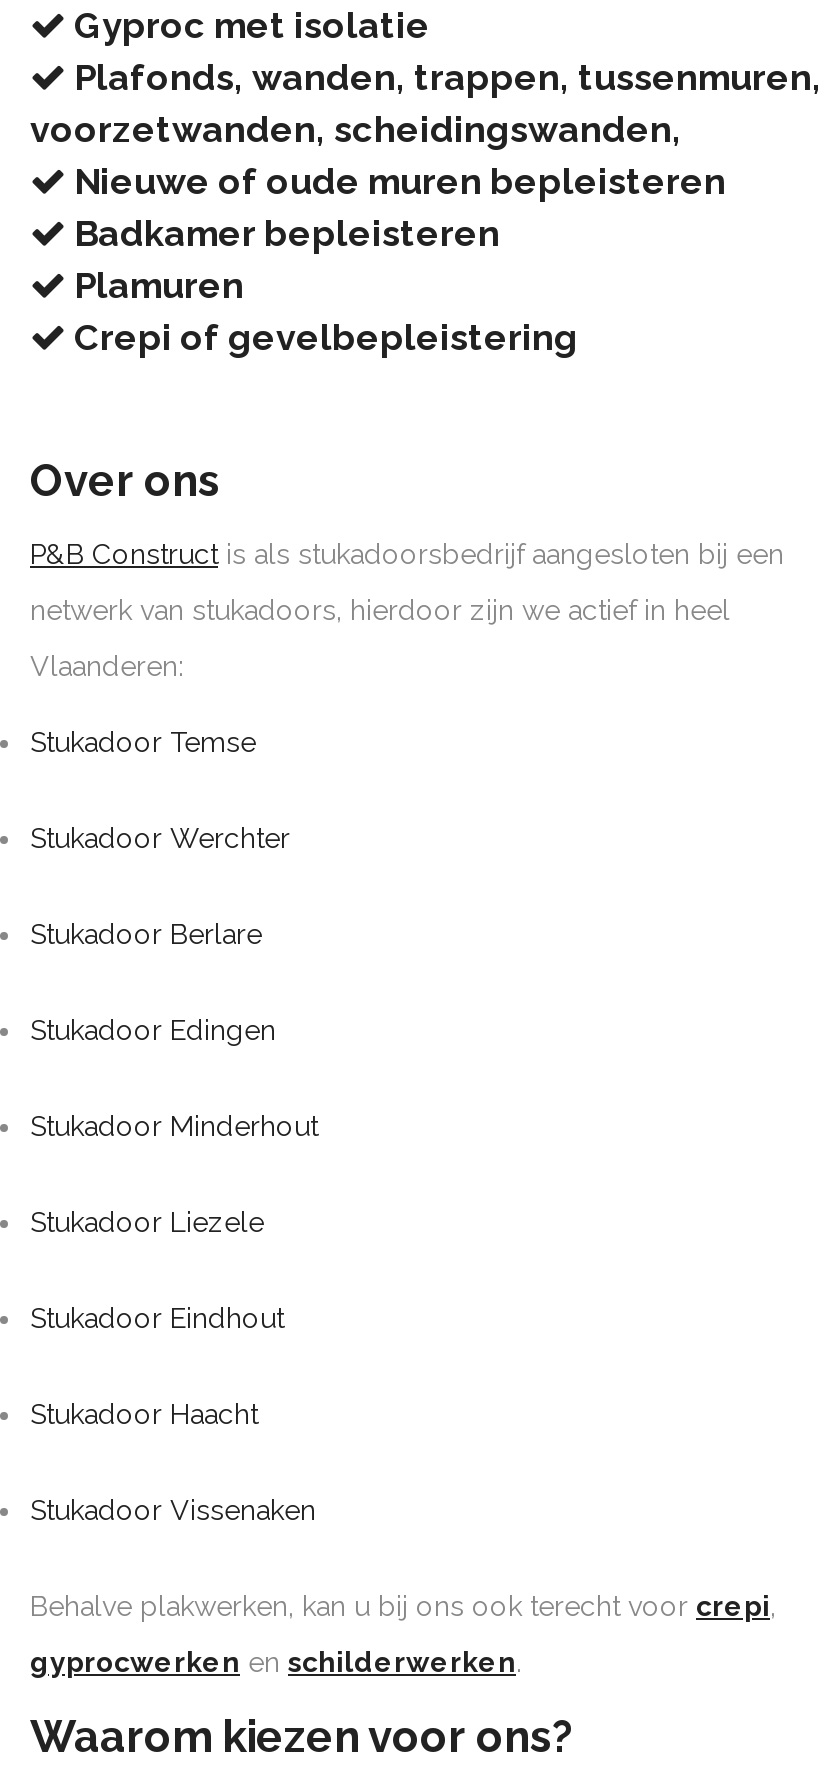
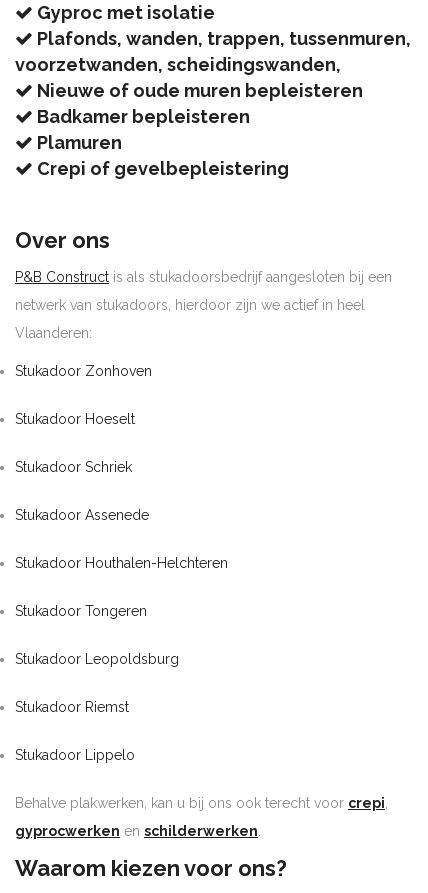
- Stukadoor Temse
+ Stukadoor Zonhoven

- Stukadoor Werchter
+ Stukadoor Hoeselt

- Stukadoor Berlare
+ Stukadoor Schriek

- Stukadoor Edingen
+ Stukadoor Assenede

- Stukadoor Minderhout
+ Stukadoor Houthalen-Helchteren

- Stukadoor Liezele
+ Stukadoor Tongeren

- Stukadoor Eindhout
+ Stukadoor Leopoldsburg

- Stukadoor Haacht
+ Stukadoor Riemst

- Stukadoor Vissenaken
+ Stukadoor Lippelo
